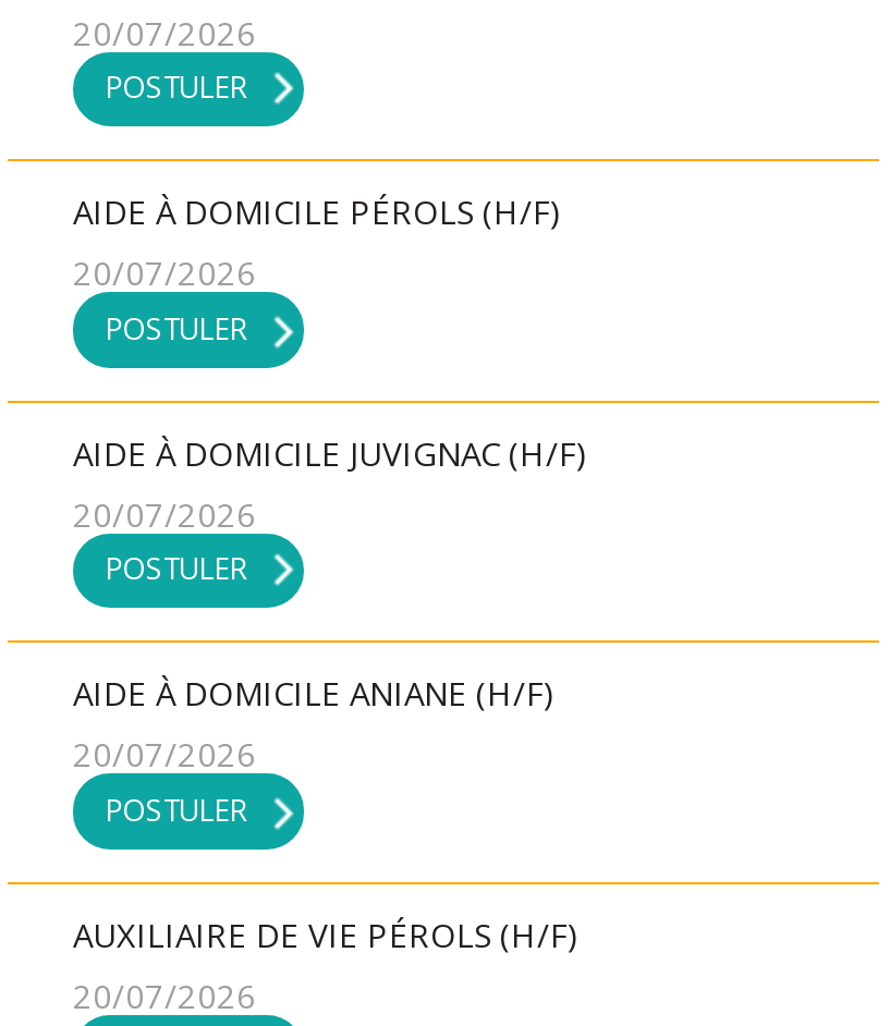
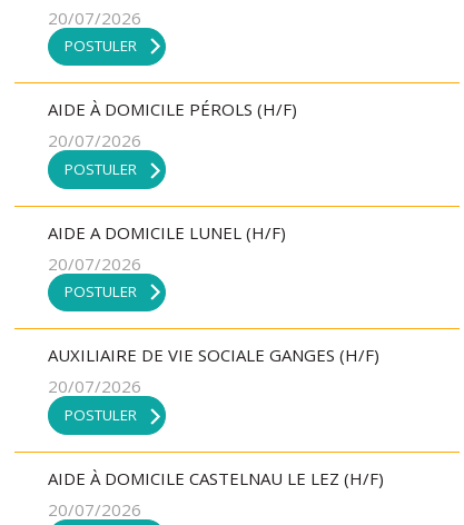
- AIDE À DOMICILE JUVIGNAC (H/F)
+ AIDE A DOMICILE LUNEL (H/F)

- AIDE À DOMICILE ANIANE (H/F)
+ AUXILIAIRE DE VIE SOCIALE GANGES (H/F)

- AUXILIAIRE DE VIE PÉROLS (H/F)
+ AIDE À DOMICILE CASTELNAU LE LEZ (H/F)
